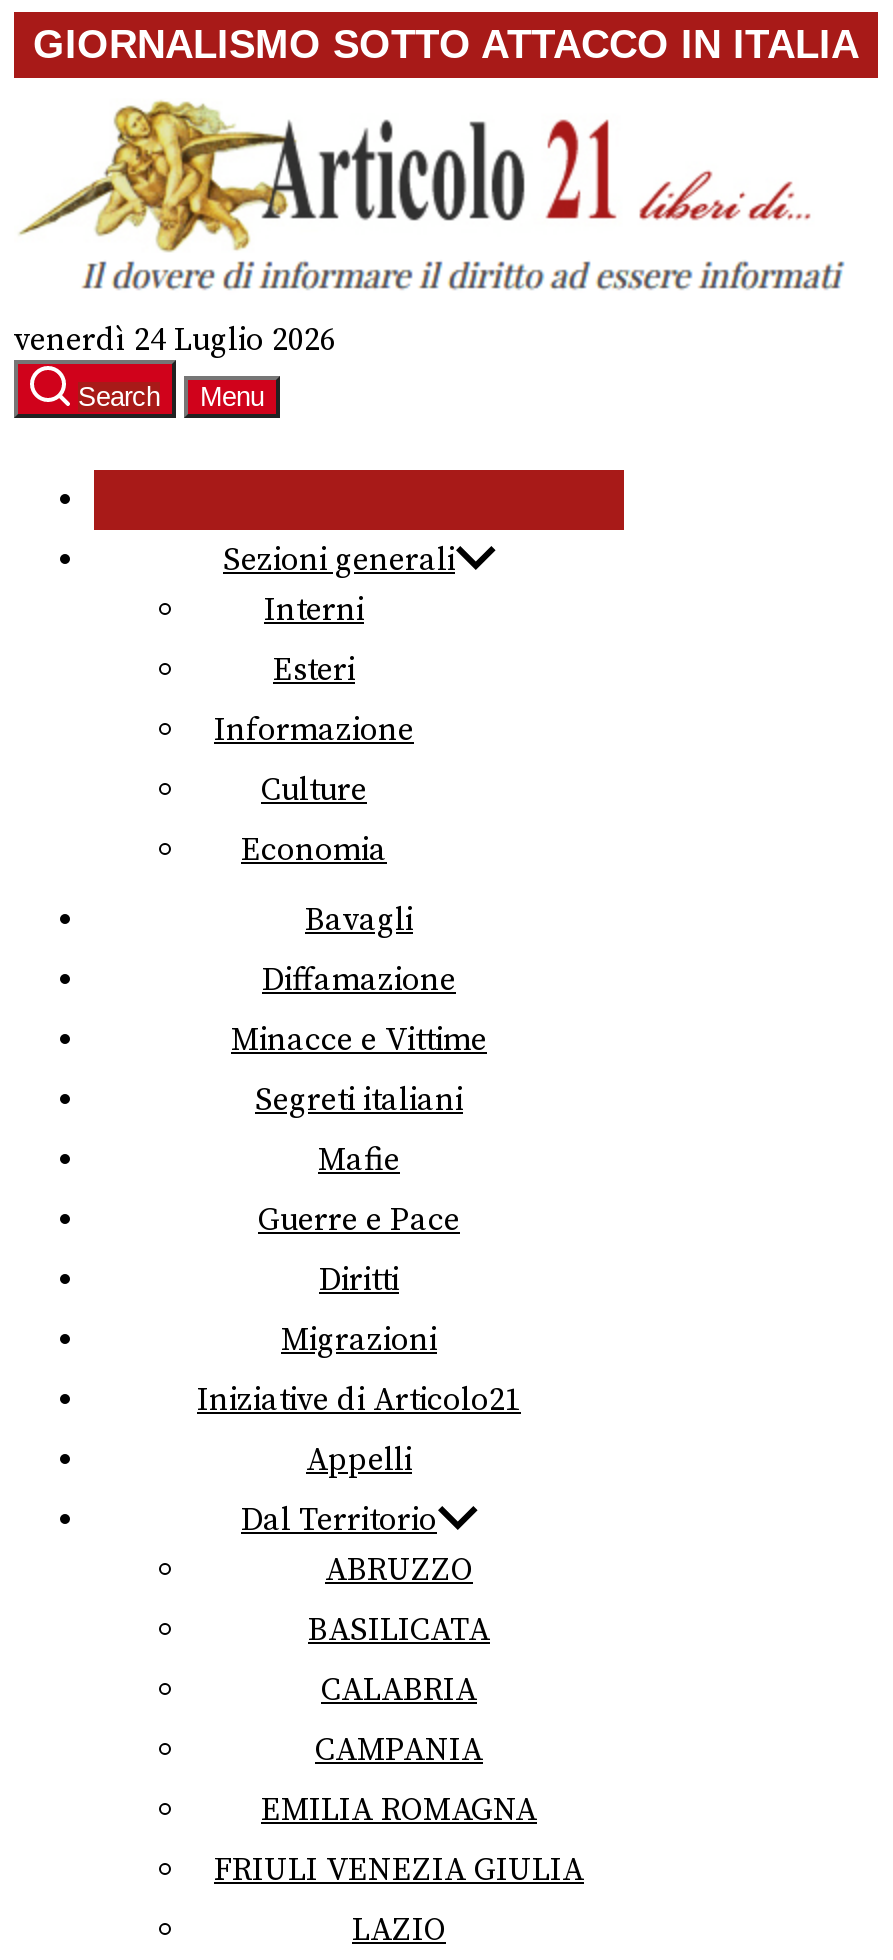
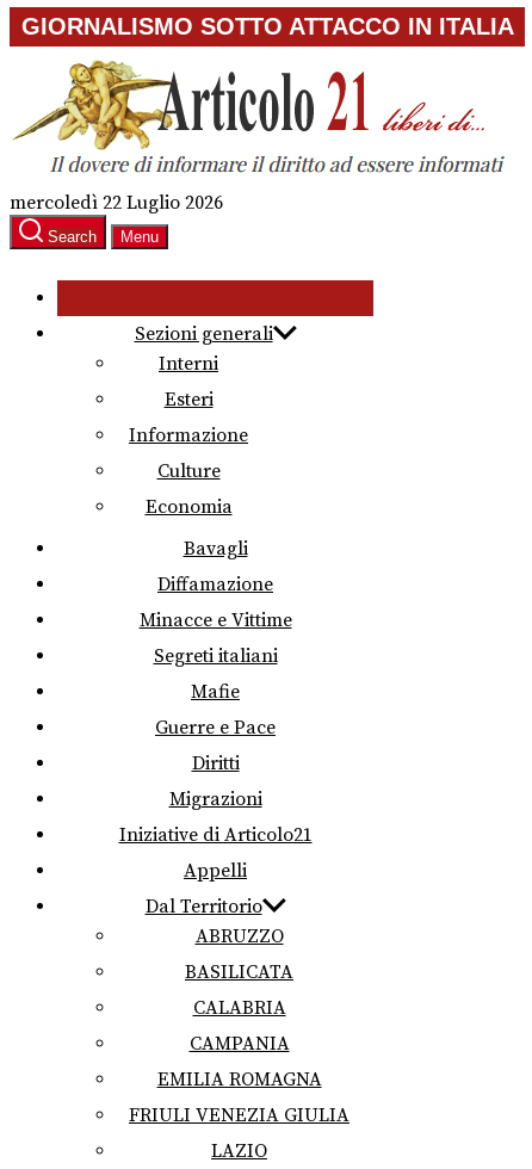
- venerdì 24 Luglio 2026
+ mercoledì 22 Luglio 2026
